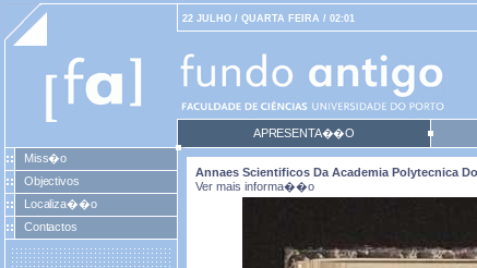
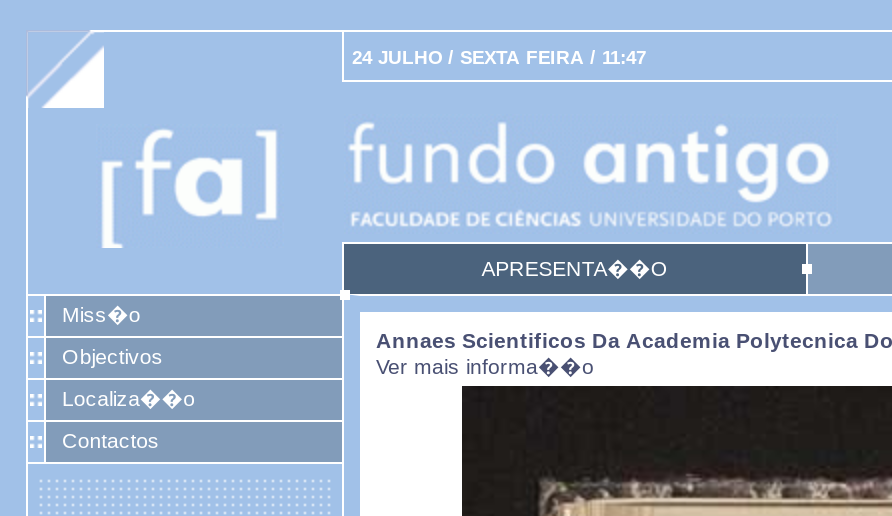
- 22 JULHO / QUARTA FEIRA / 02:01
+ 24 JULHO / SEXTA FEIRA / 11:47
